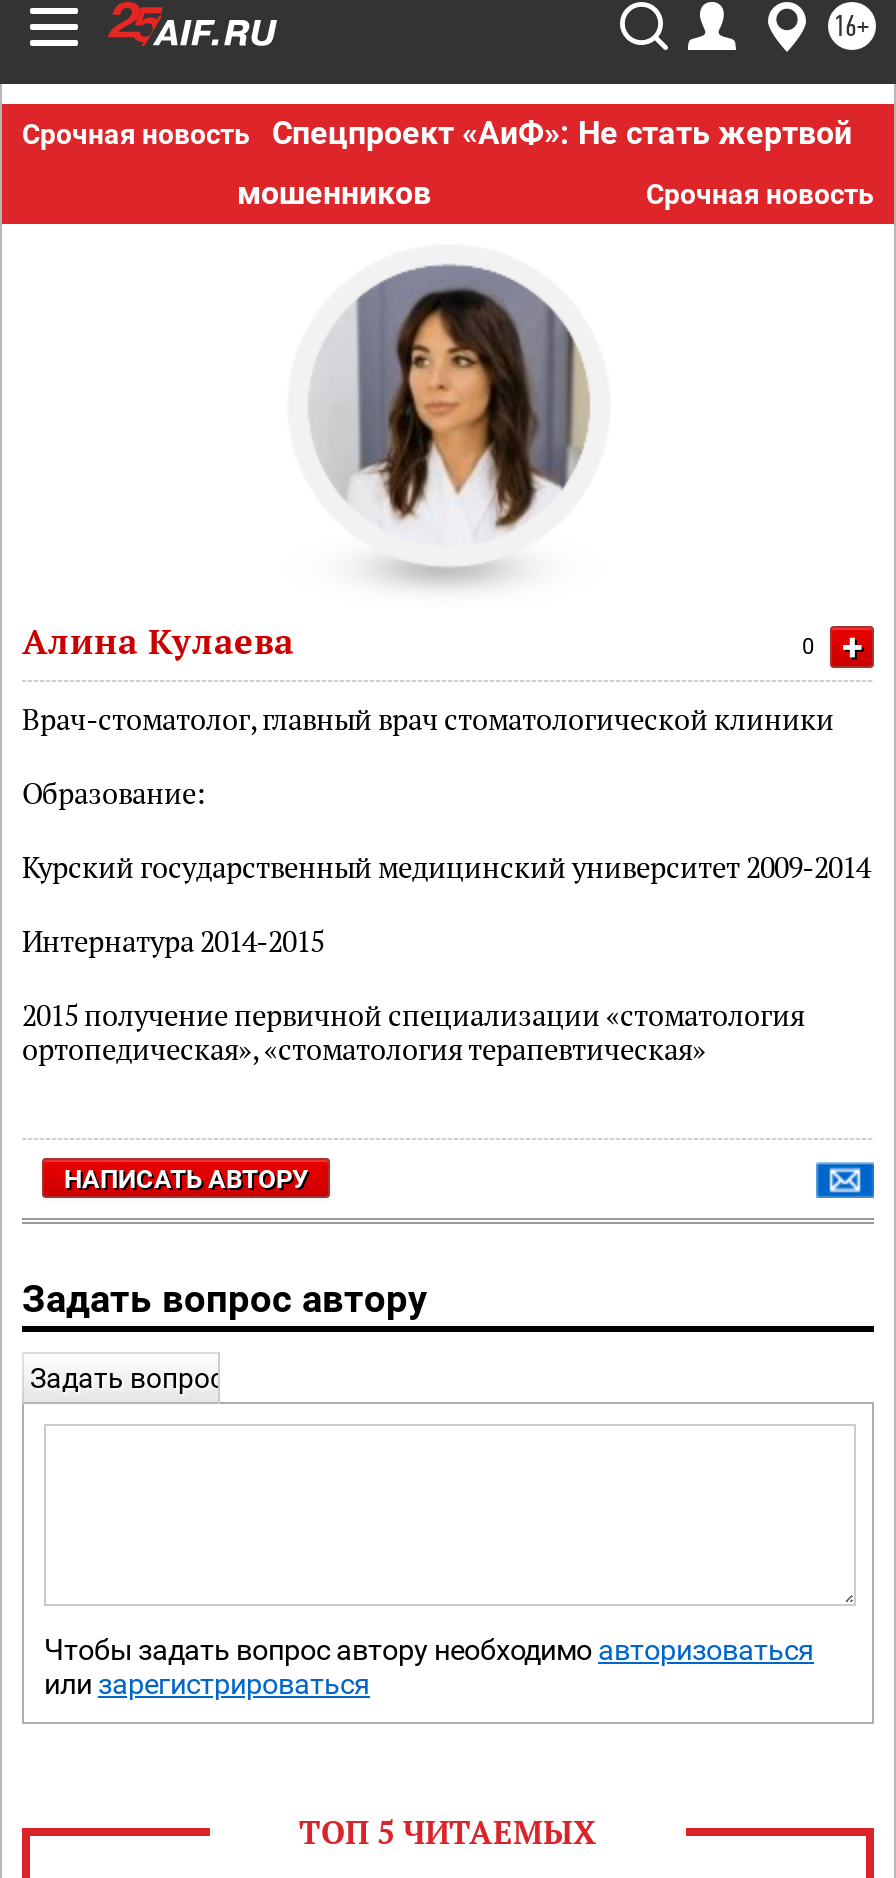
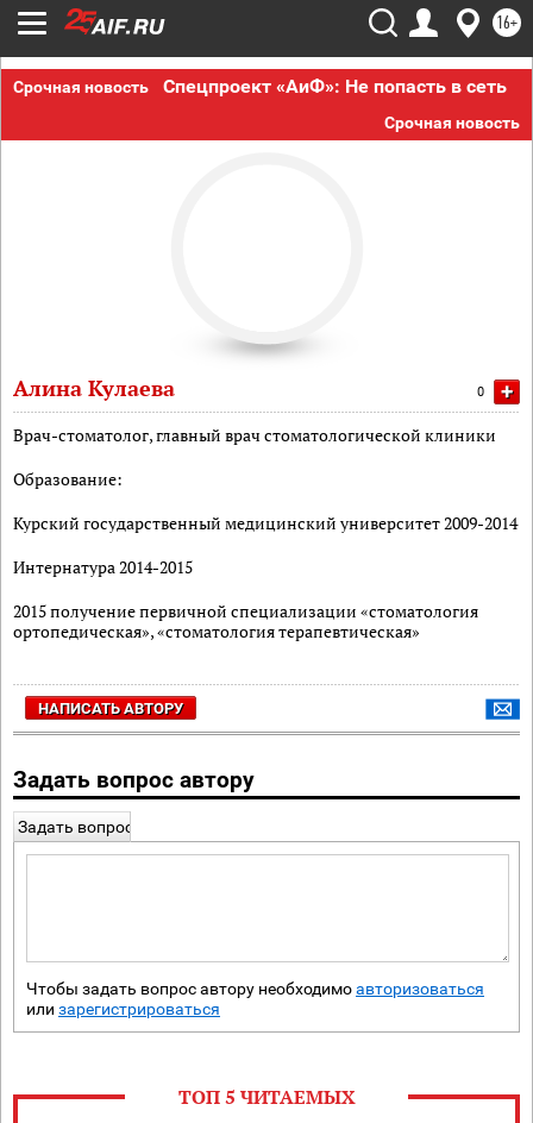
- Спецпроект «АиФ»: Не стать жертвой
- мошенников
+ Спецпроект «АиФ»: Не попасть в сеть

- [image]
